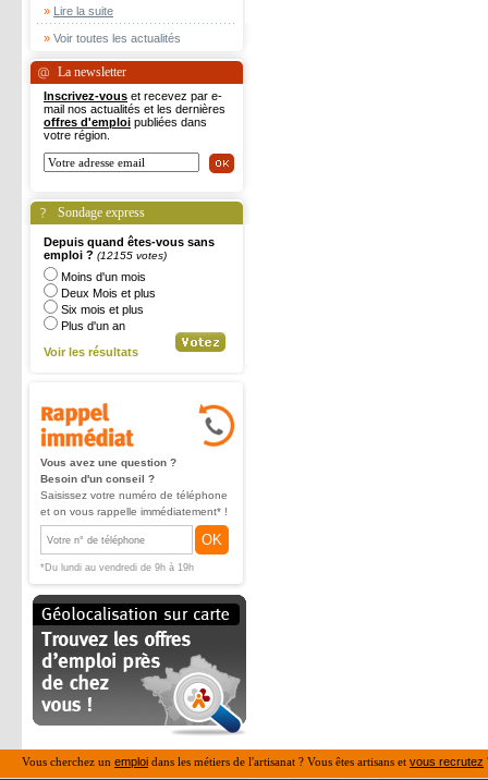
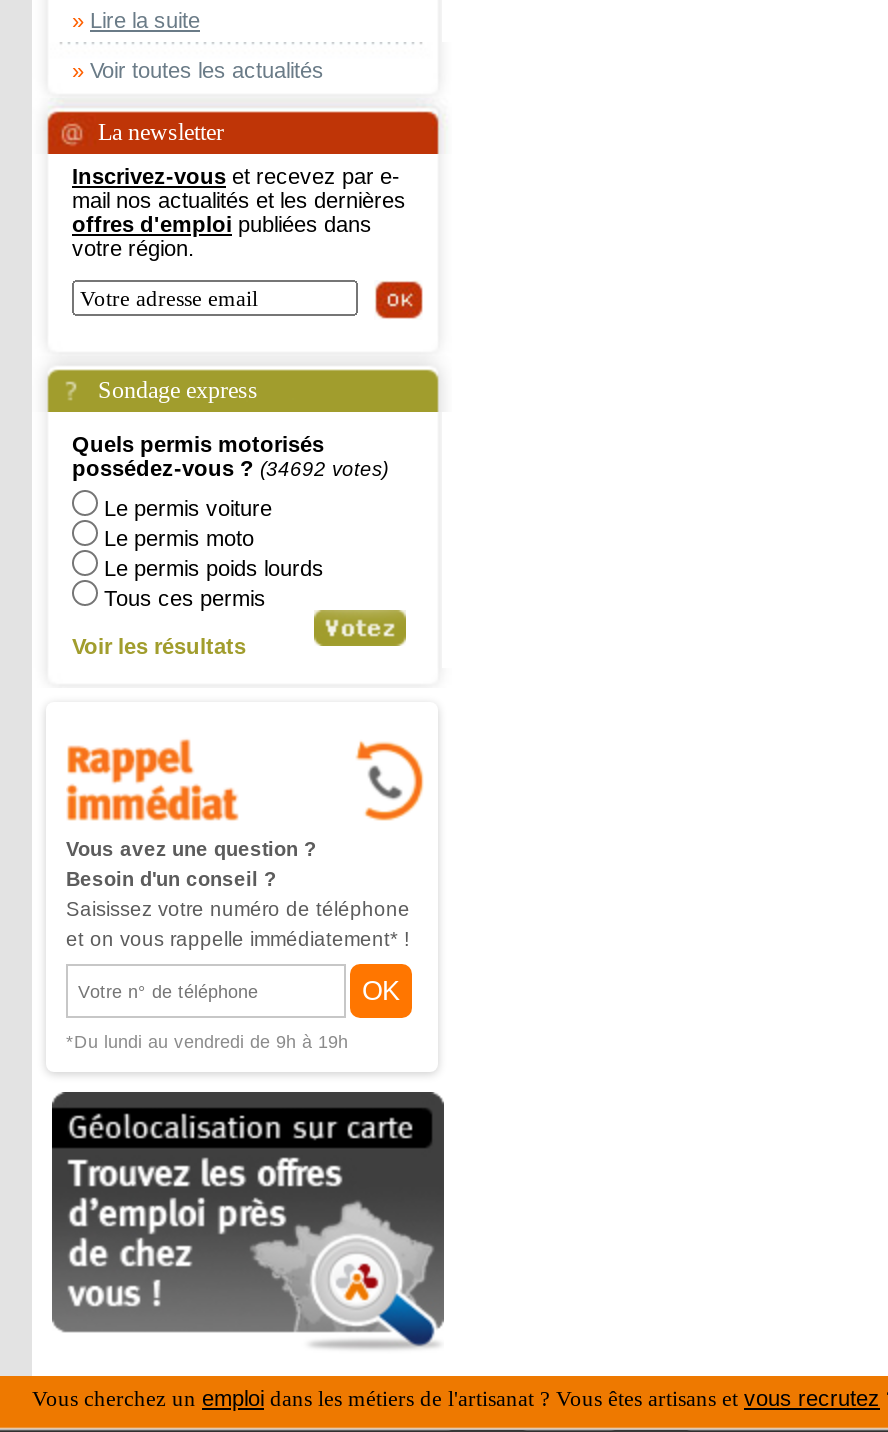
- Depuis quand êtes-vous sans
- emploi ? (12155 votes)
+ Quels permis motorisés
+ possédez-vous ? (34692 votes)

- Moins d'un mois
- Deux Mois et plus
- Six mois et plus
- Plus d'un an
+ Le permis voiture
+ Le permis moto
+ Le permis poids lourds
+ Tous ces permis
